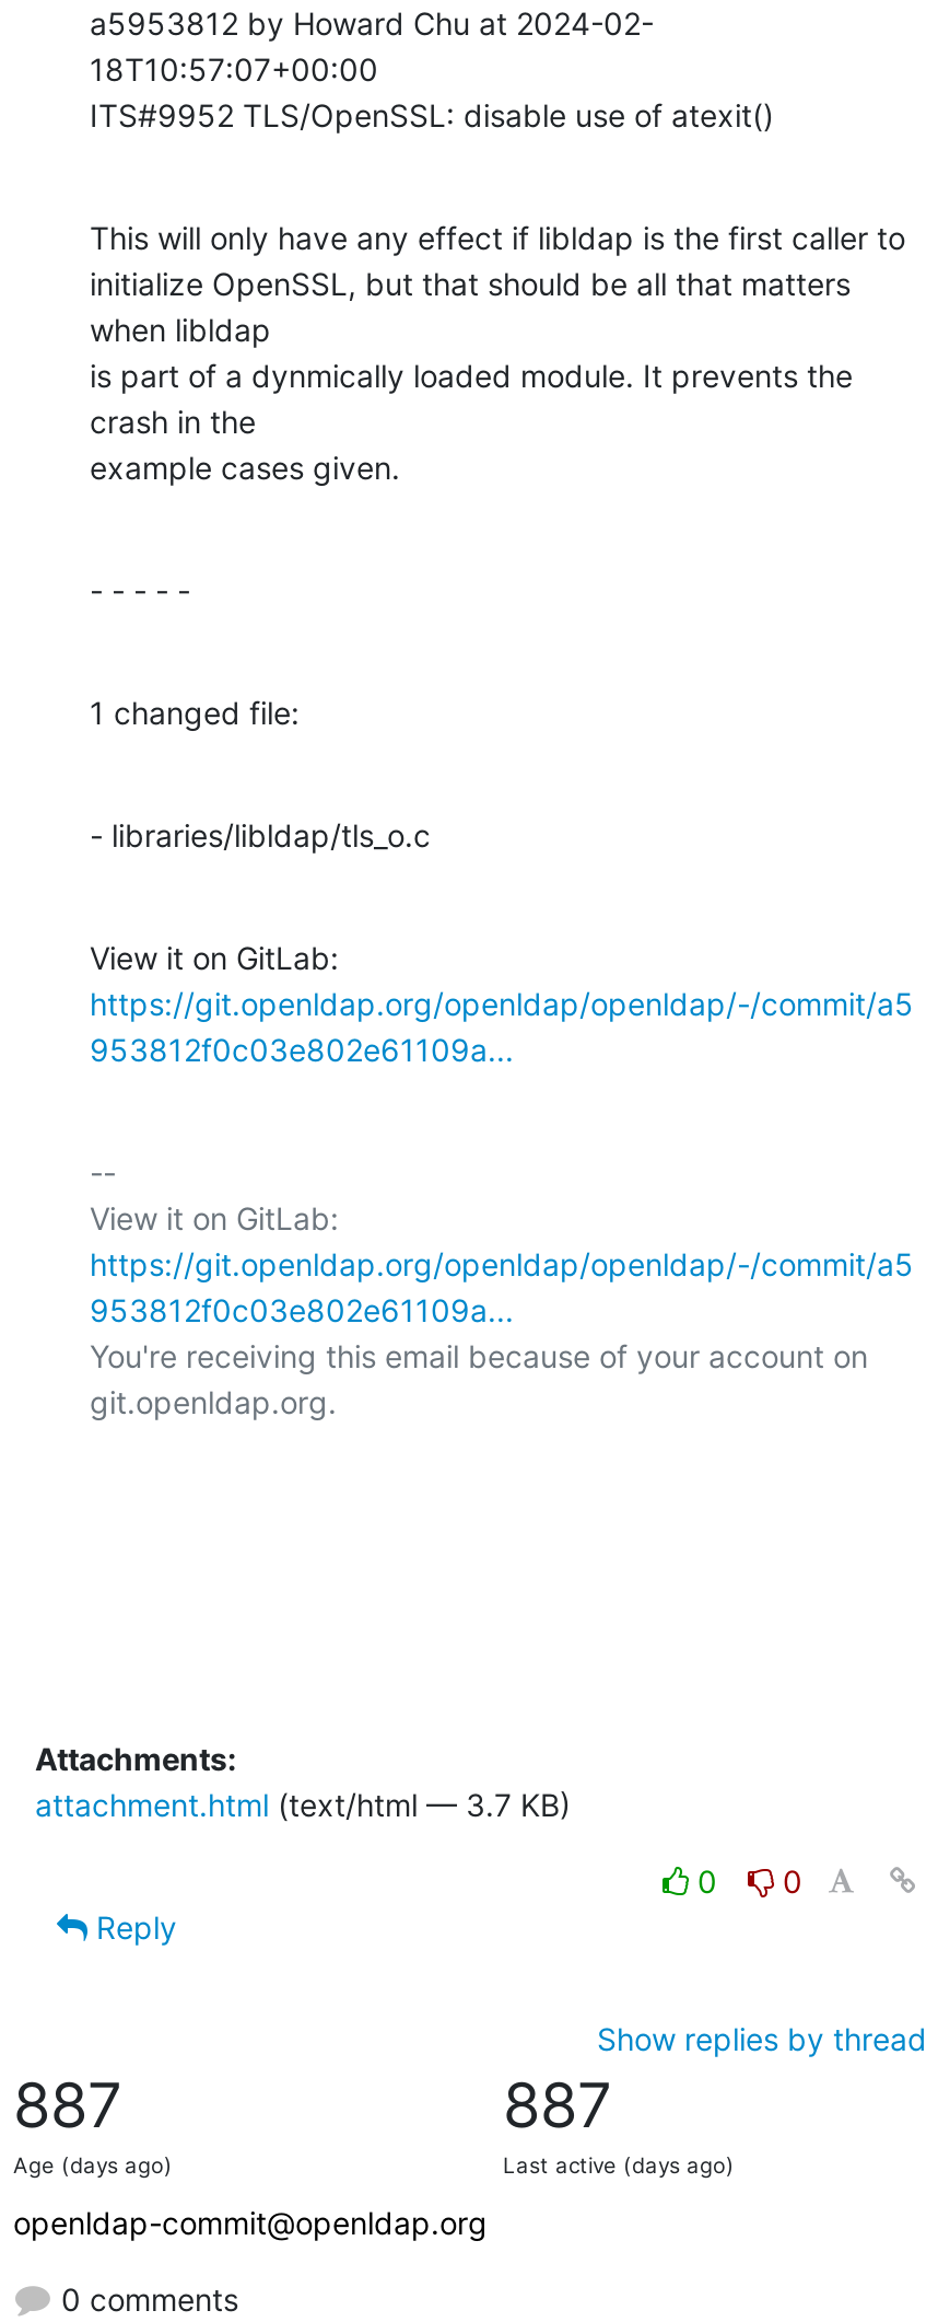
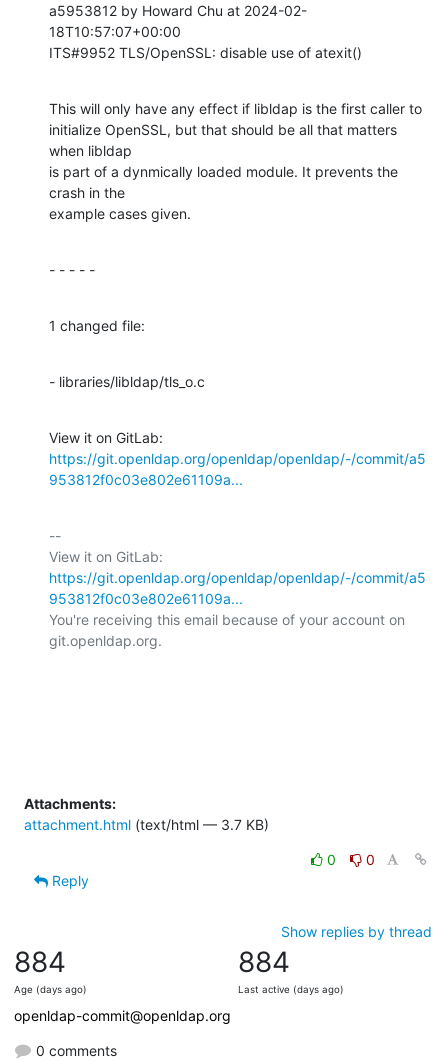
- 887
+ 884

- 887
+ 884
